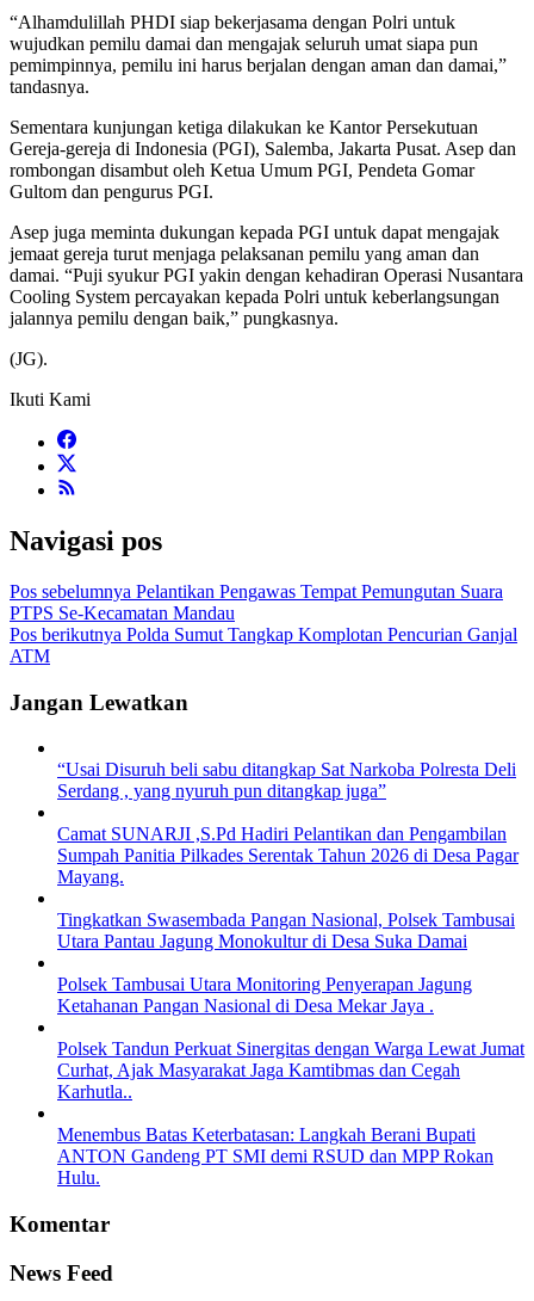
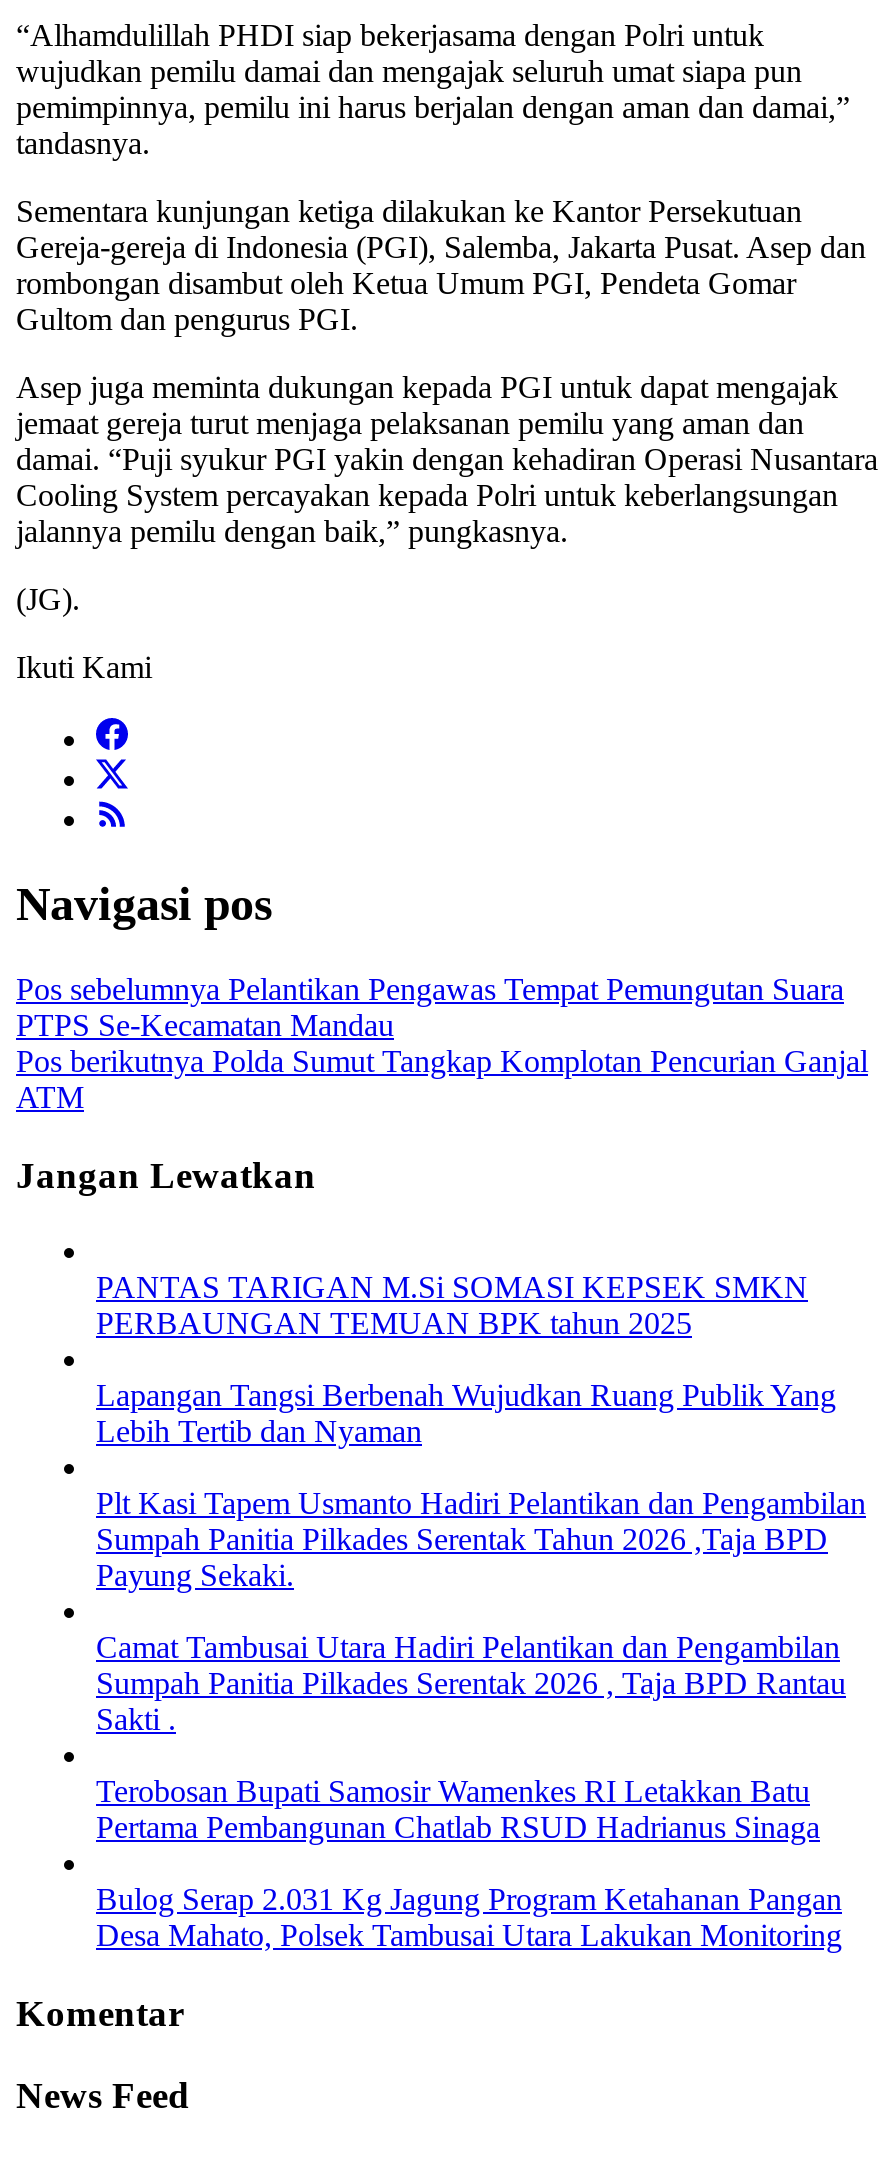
- “Usai Disuruh beli sabu ditangkap Sat Narkoba Polresta Deli
- Serdang , yang nyuruh pun ditangkap juga”
+ PANTAS TARIGAN M.Si SOMASI KEPSEK SMKN
+ PERBAUNGAN TEMUAN BPK tahun 2025

- Camat SUNARJI ,S.Pd Hadiri Pelantikan dan Pengambilan
- Sumpah Panitia Pilkades Serentak Tahun 2026 di Desa Pagar
- Mayang.
+ Lapangan Tangsi Berbenah Wujudkan Ruang Publik Yang
+ Lebih Tertib dan Nyaman

- Tingkatkan Swasembada Pangan Nasional, Polsek Tambusai
- Utara Pantau Jagung Monokultur di Desa Suka Damai
+ Plt Kasi Tapem Usmanto Hadiri Pelantikan dan Pengambilan
+ Sumpah Panitia Pilkades Serentak Tahun 2026 ,Taja BPD
+ Payung Sekaki.

- Polsek Tambusai Utara Monitoring Penyerapan Jagung
- Ketahanan Pangan Nasional di Desa Mekar Jaya .
+ Camat Tambusai Utara Hadiri Pelantikan dan Pengambilan
+ Sumpah Panitia Pilkades Serentak 2026 , Taja BPD Rantau
+ Sakti .

- Polsek Tandun Perkuat Sinergitas dengan Warga Lewat Jumat
- Curhat, Ajak Masyarakat Jaga Kamtibmas dan Cegah
- Karhutla..
+ Terobosan Bupati Samosir Wamenkes RI Letakkan Batu
+ Pertama Pembangunan Chatlab RSUD Hadrianus Sinaga

- Menembus Batas Keterbatasan: Langkah Berani Bupati
- ANTON Gandeng PT SMI demi RSUD dan MPP Rokan
- Hulu.
+ Bulog Serap 2.031 Kg Jagung Program Ketahanan Pangan
+ Desa Mahato, Polsek Tambusai Utara Lakukan Monitoring
